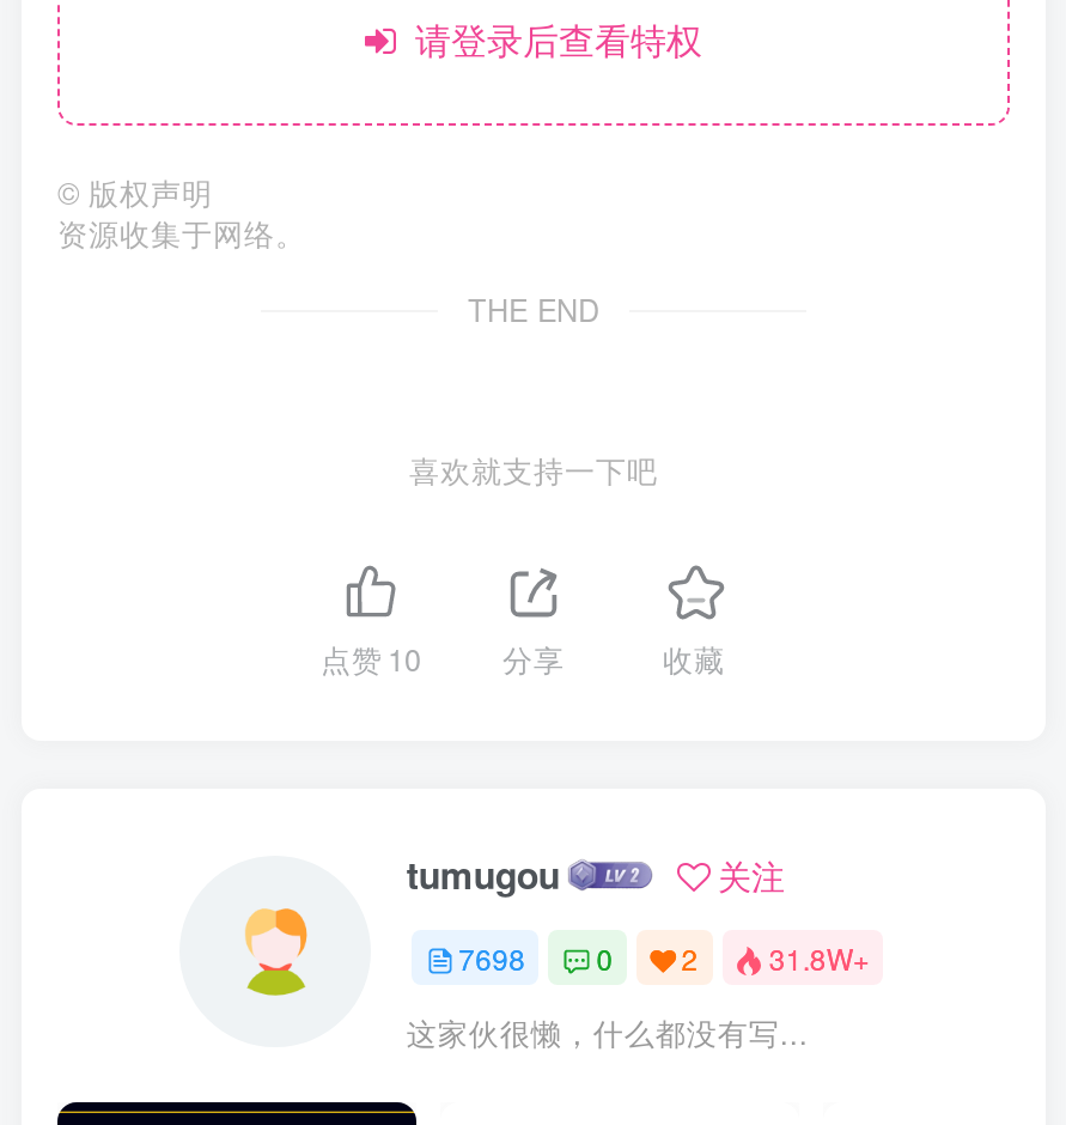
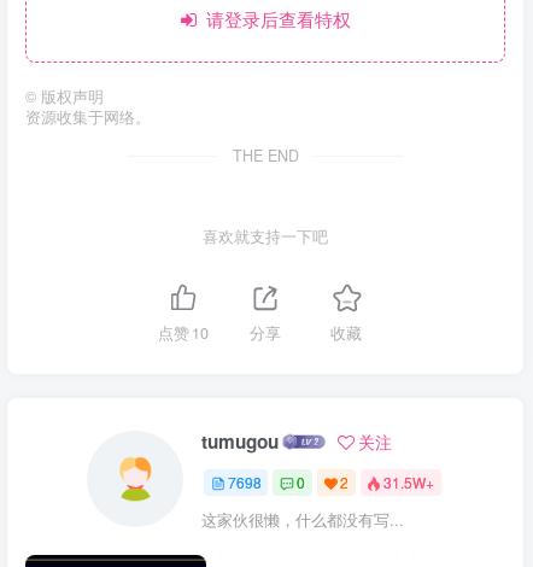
- 7698 0 2 31.8W+
+ 7698 0 2 31.5W+
